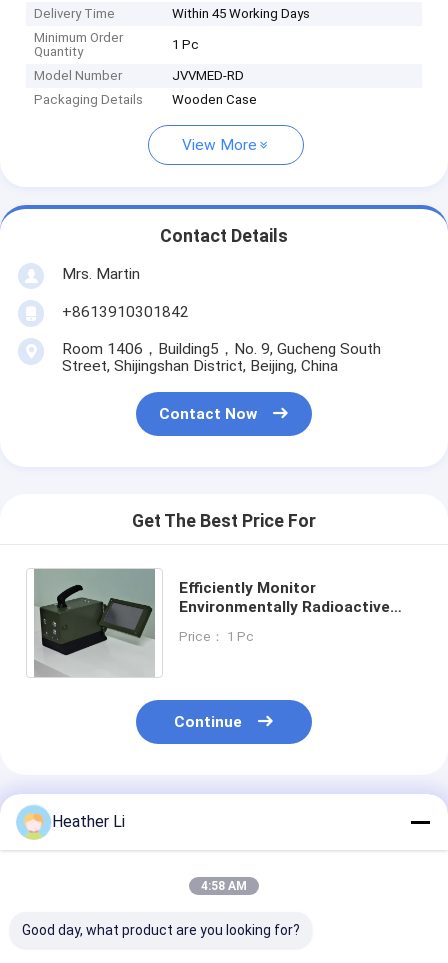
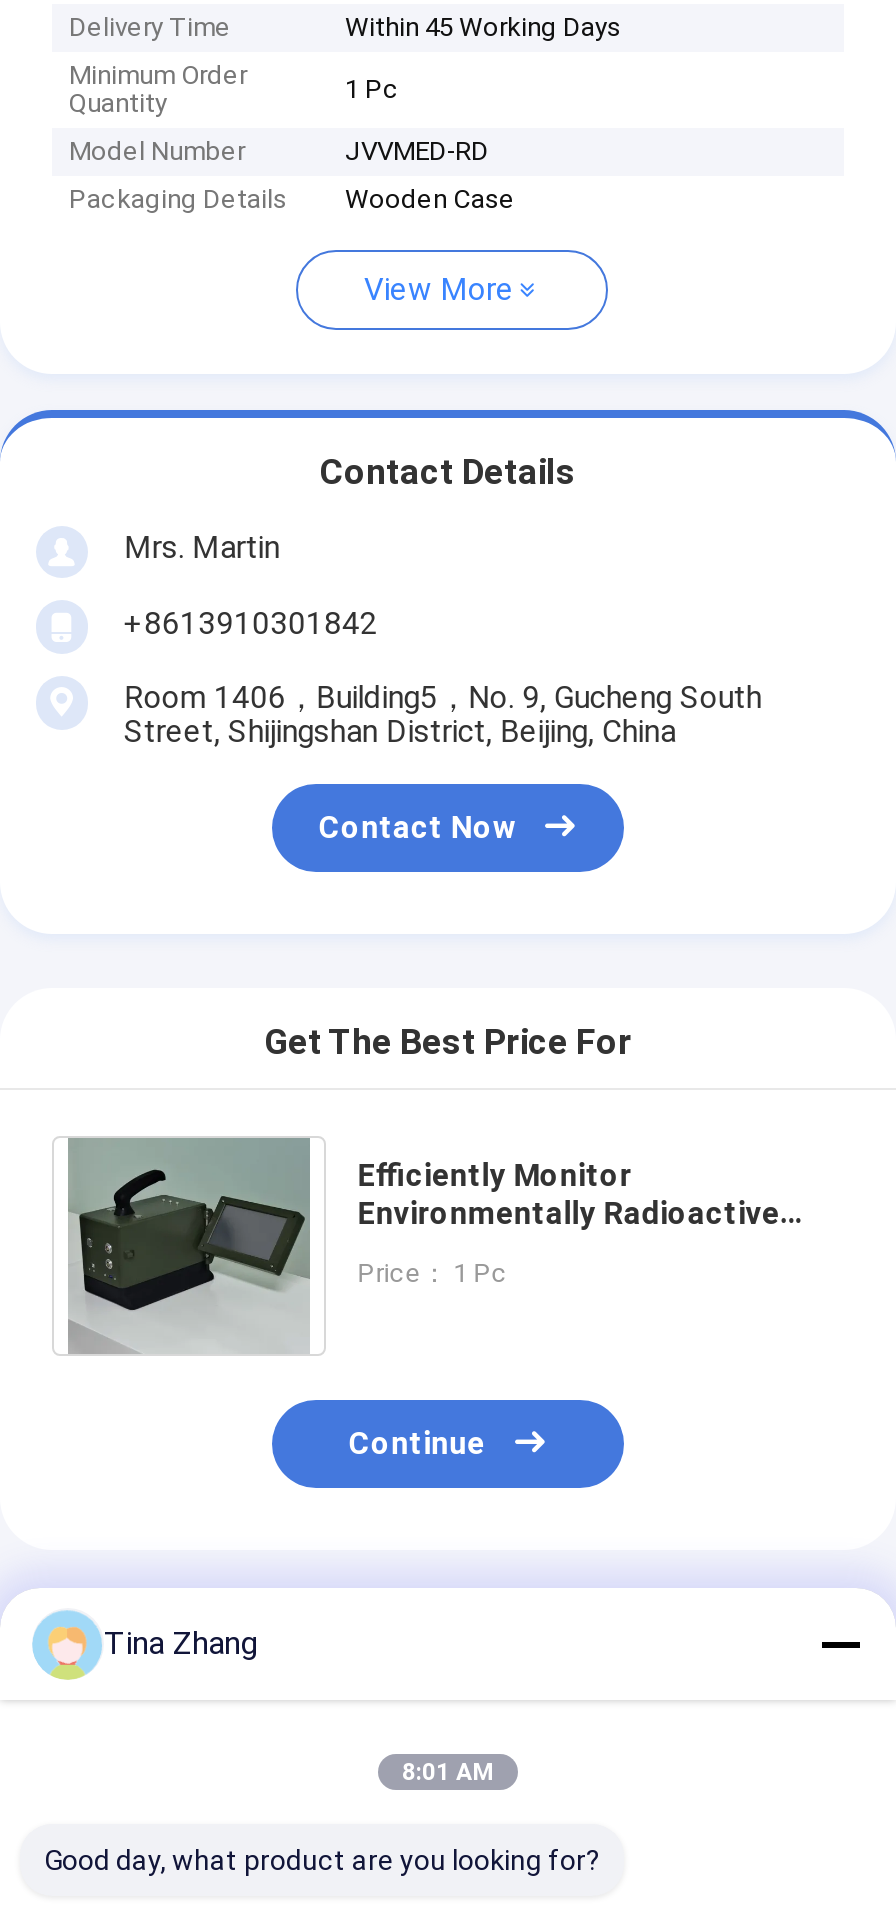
- Heather Li
+ Tina Zhang

- 4:58 AM
+ 8:01 AM
